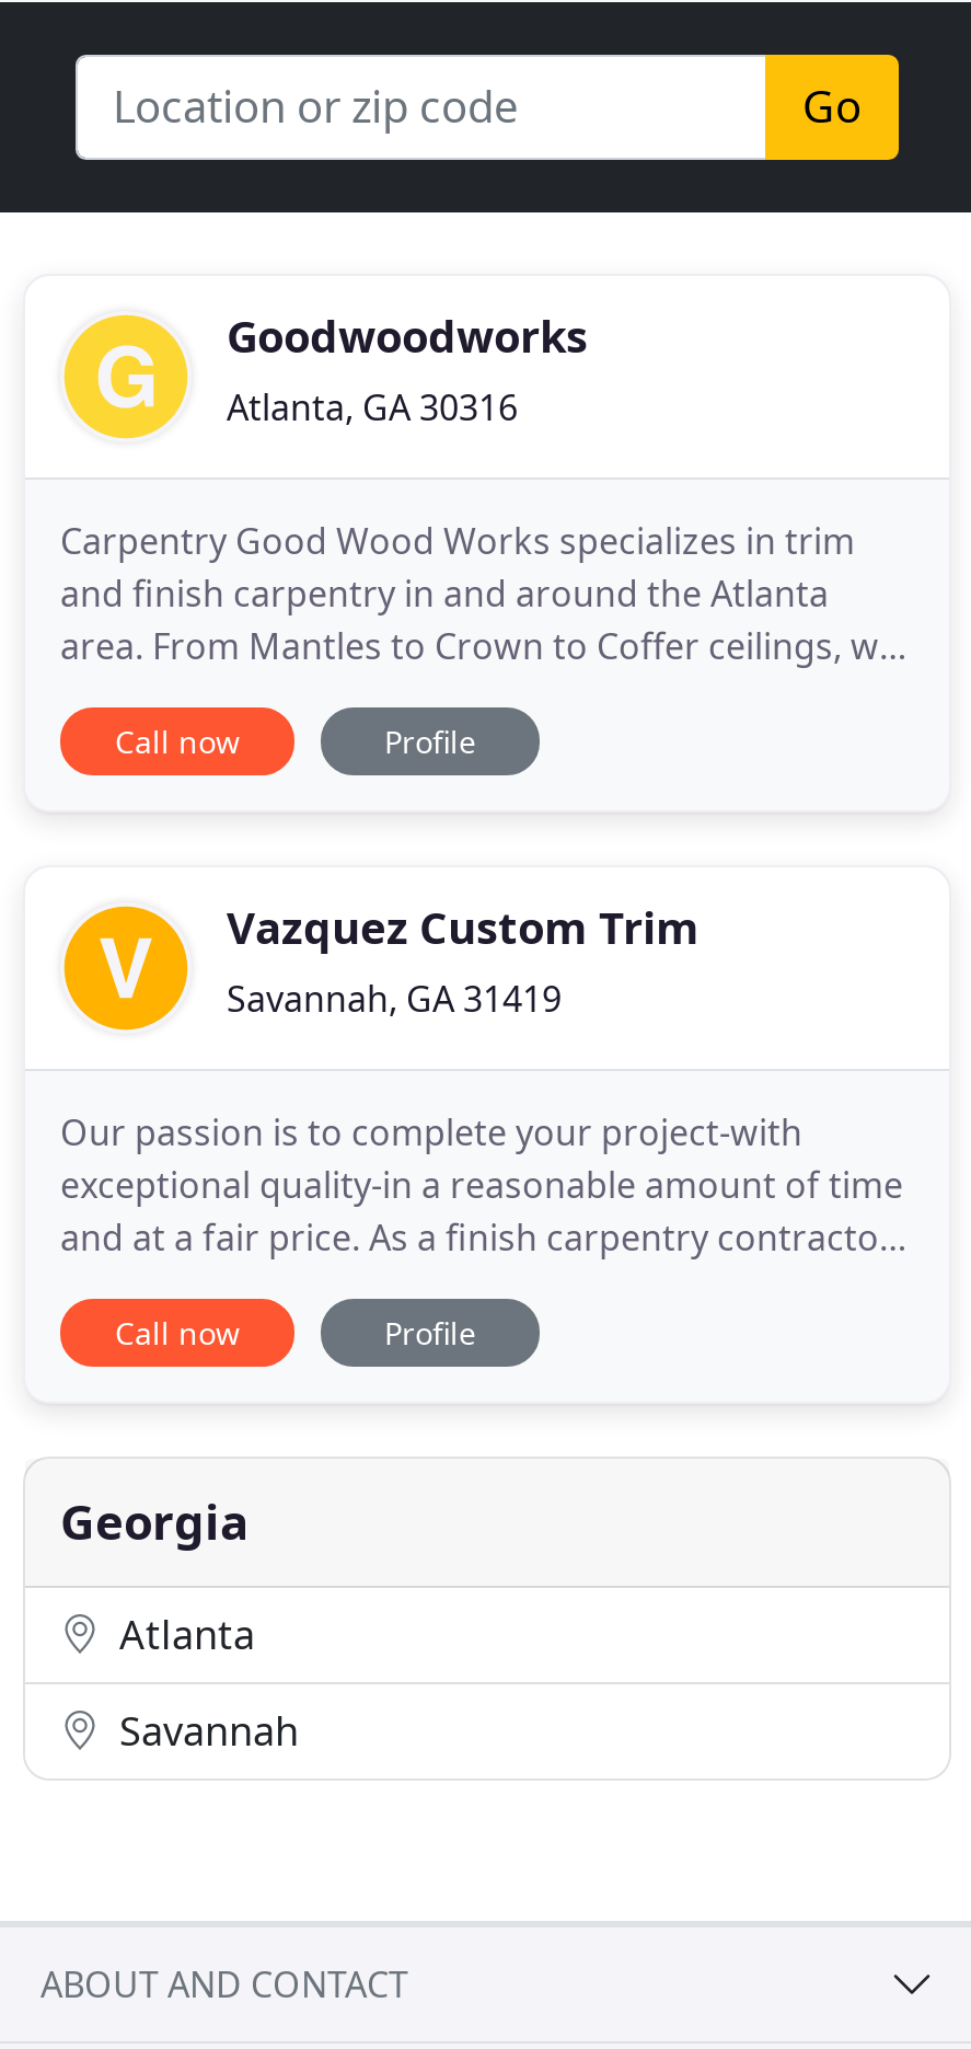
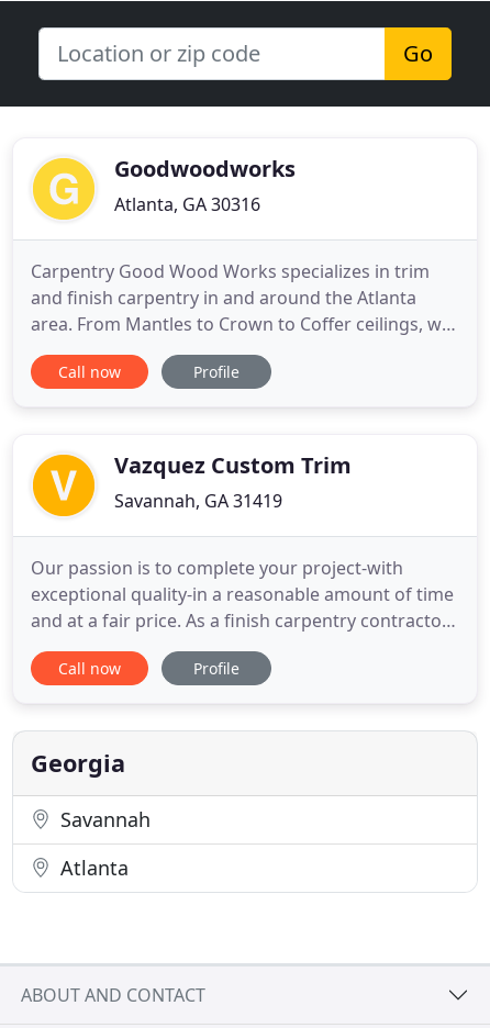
moved down: Atlanta

moved up: Savannah
